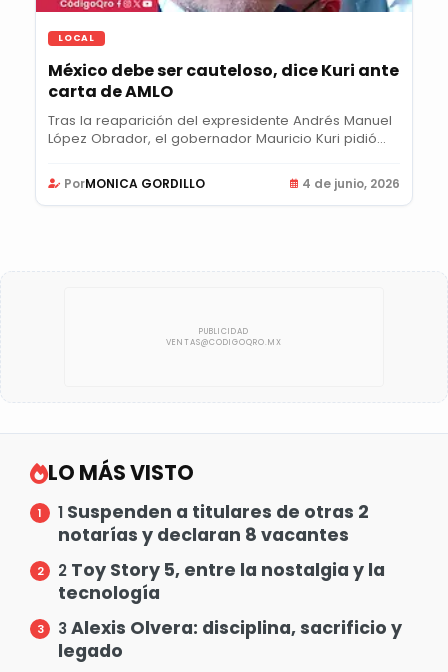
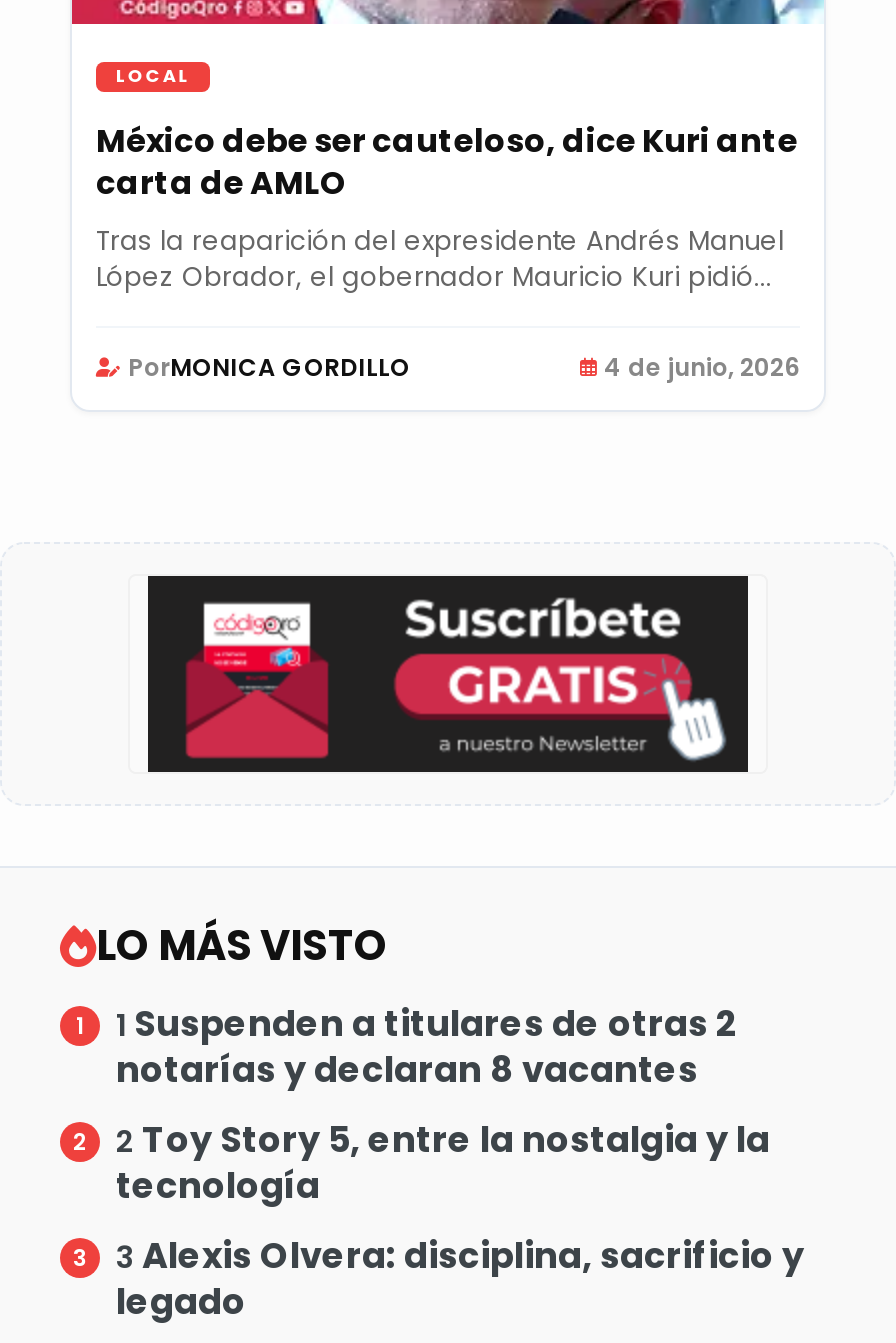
+ [image]
